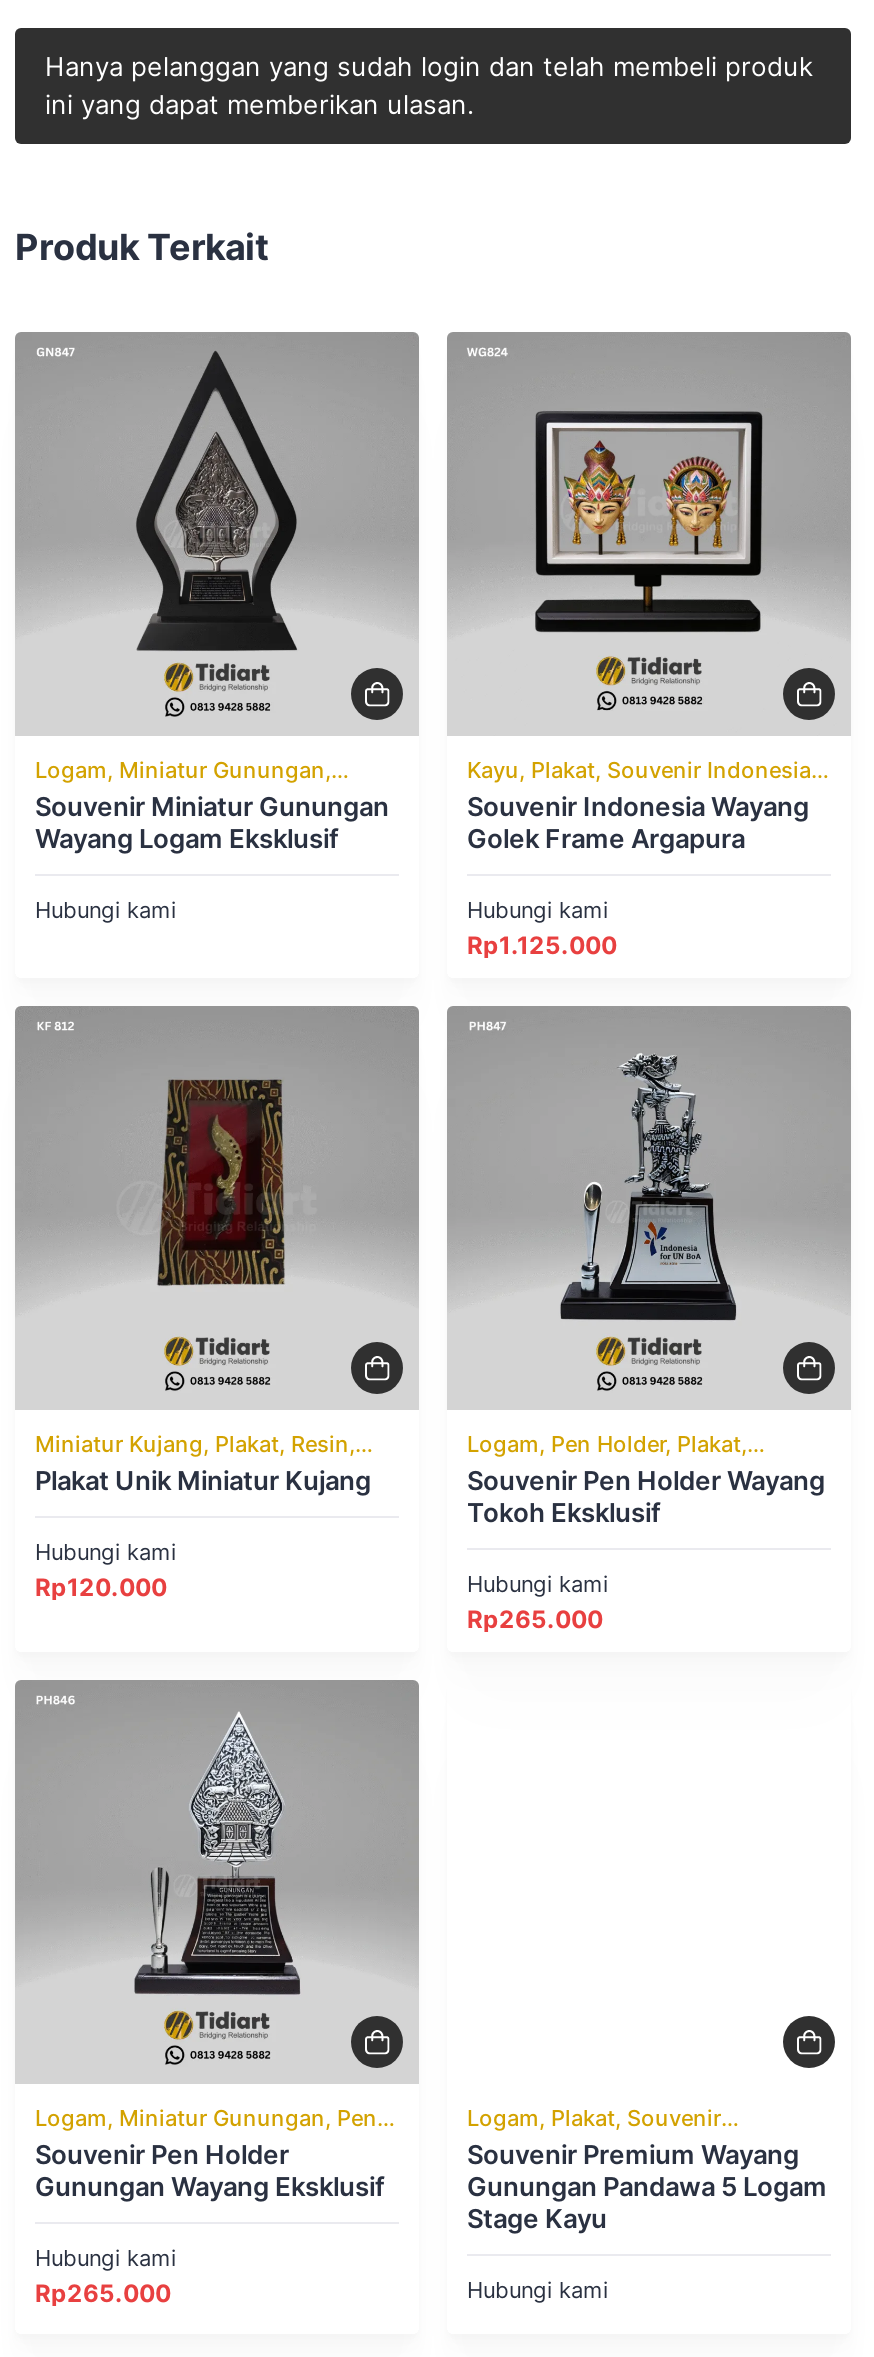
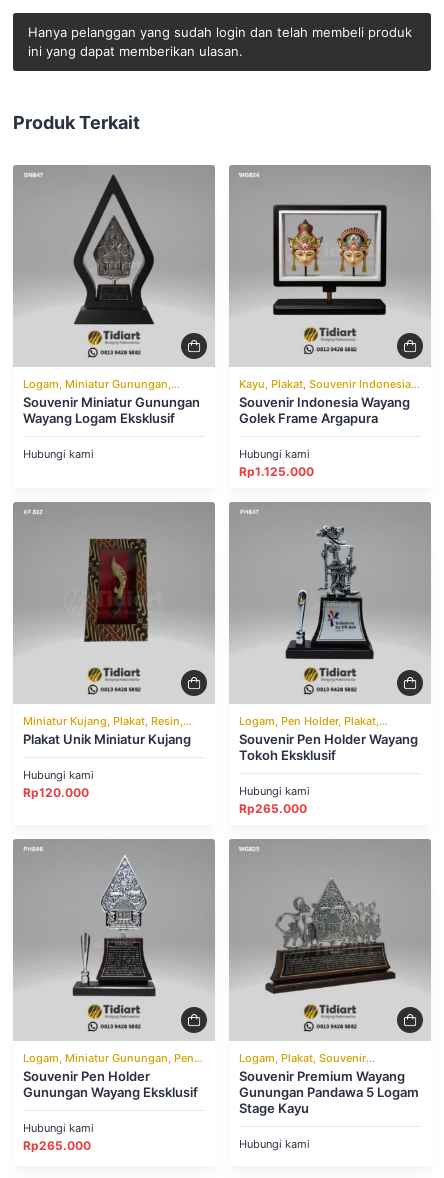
+ [image]
